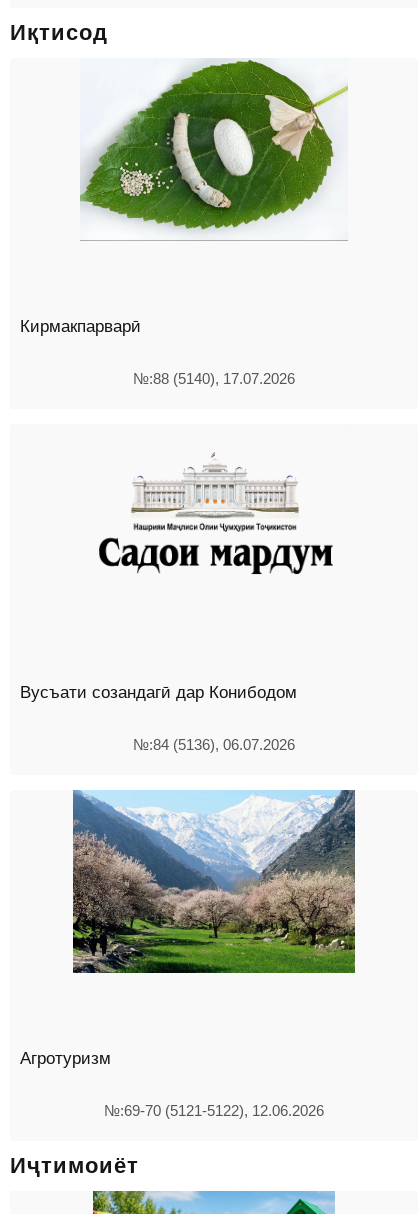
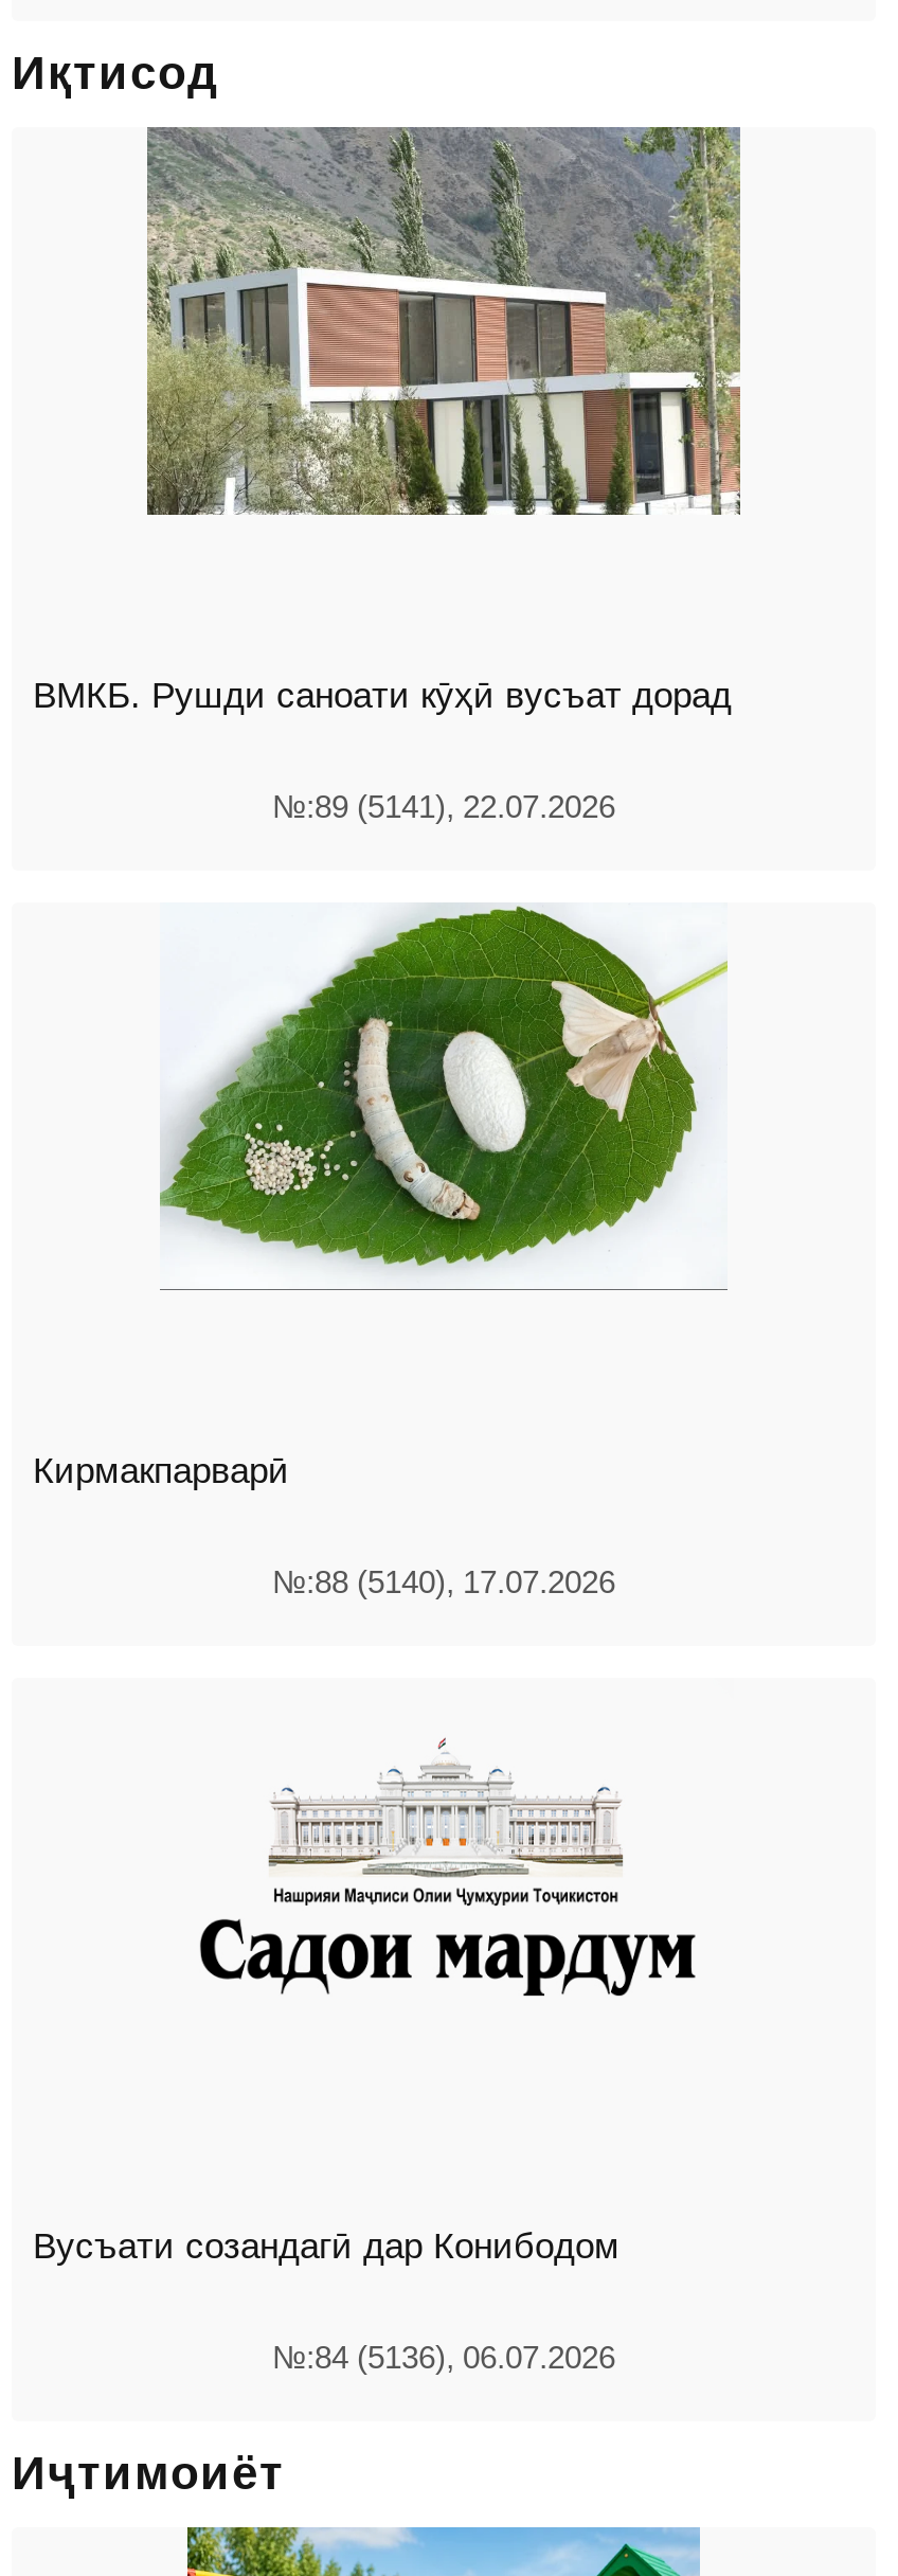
+ ВМКБ. Рушди саноати кӯҳӣ вусъат дорад
+ №:89 (5141), 22.07.2026

+ [image]

moved down: [image]

moved down: [image] | Кирмакпарварӣ | №:88 (5140), 17.07.2026 | Вусъати созандагӣ дар Конибодом | №:84 (5136), 06.07.2026

- [image]

- Агротуризм
- №:69-70 (5121-5122), 12.06.2026
